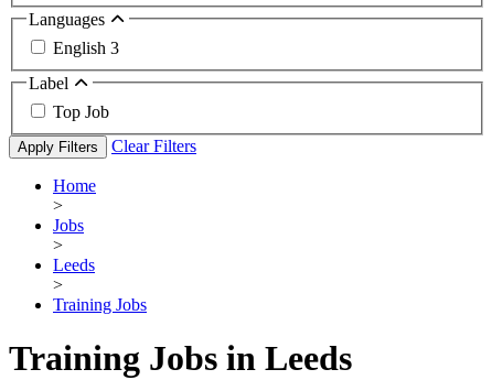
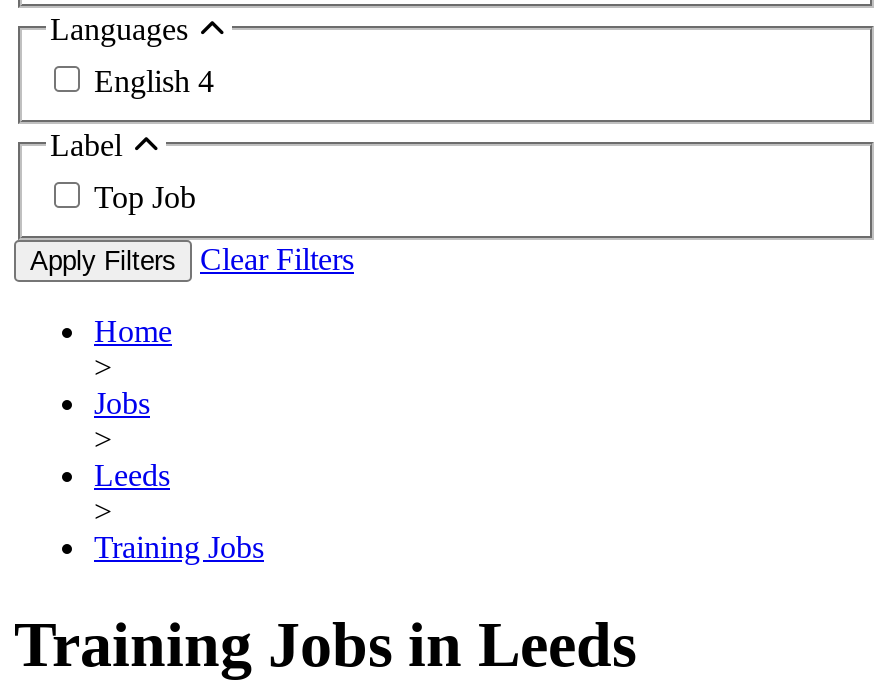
- English 3
+ English 4
